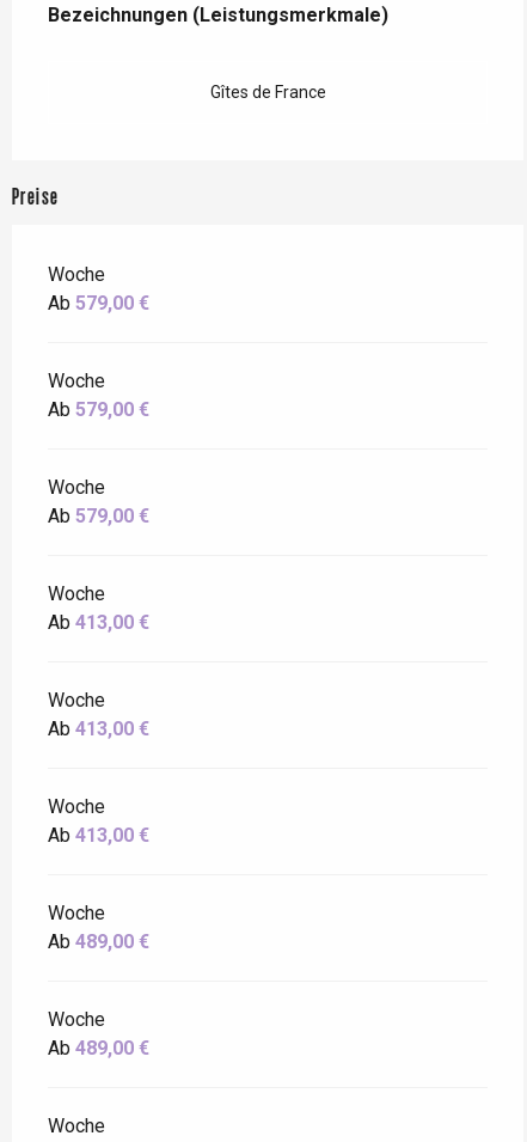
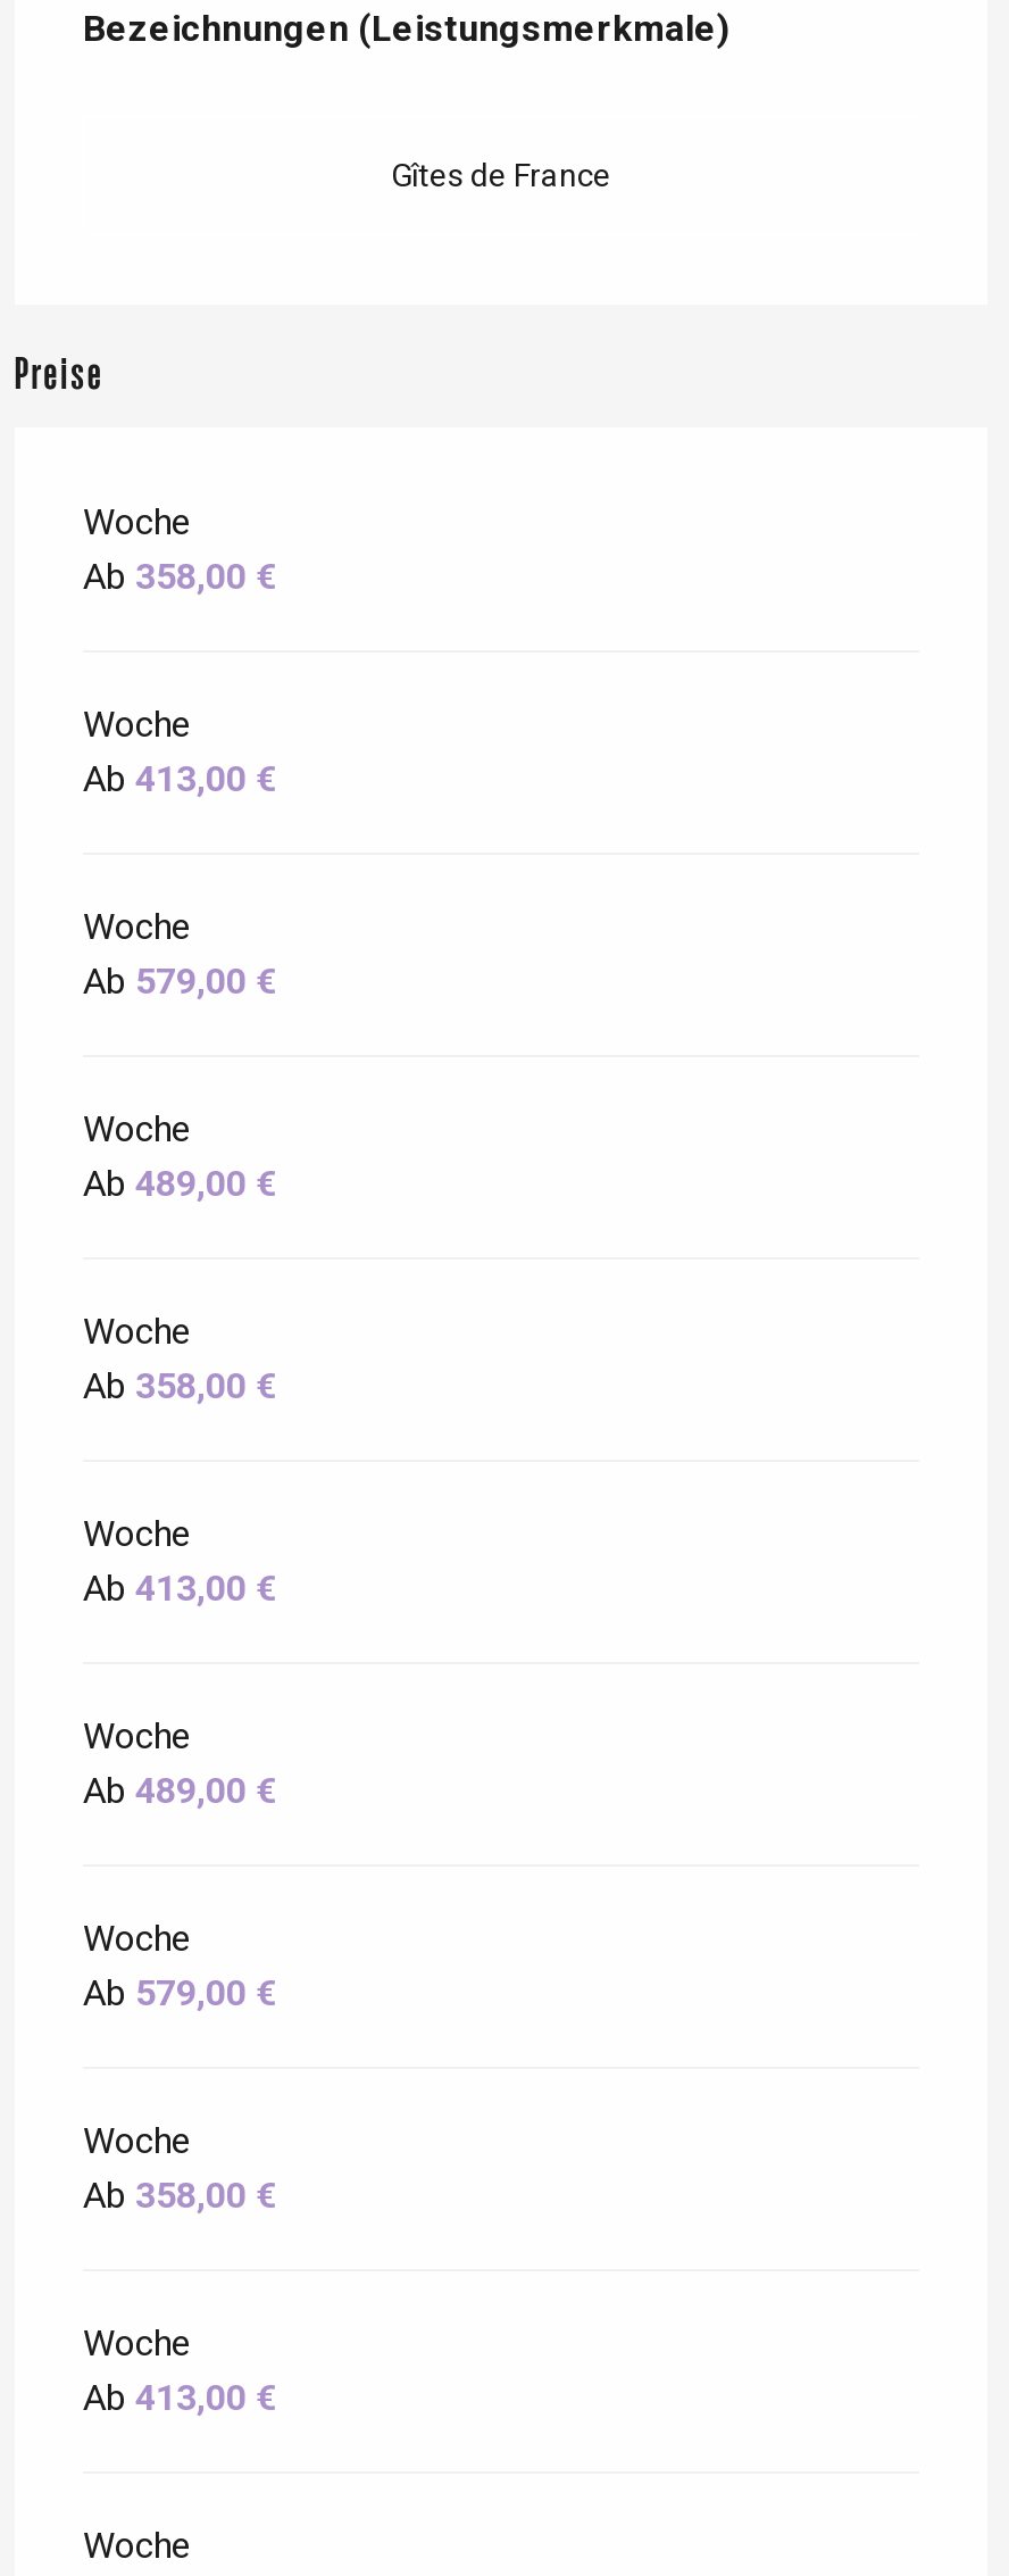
- Ab 579,00 €
+ Ab 358,00 €
+ Woche
+ Ab 413,00 €

- Ab 579,00 €
+ Ab 489,00 €

- Ab 413,00 €
- Woche
- Ab 413,00 €
+ Ab 358,00 €

- Ab 489,00 €
+ Ab 579,00 €
+ Woche
+ Ab 358,00 €
+ Woche
+ Ab 413,00 €
